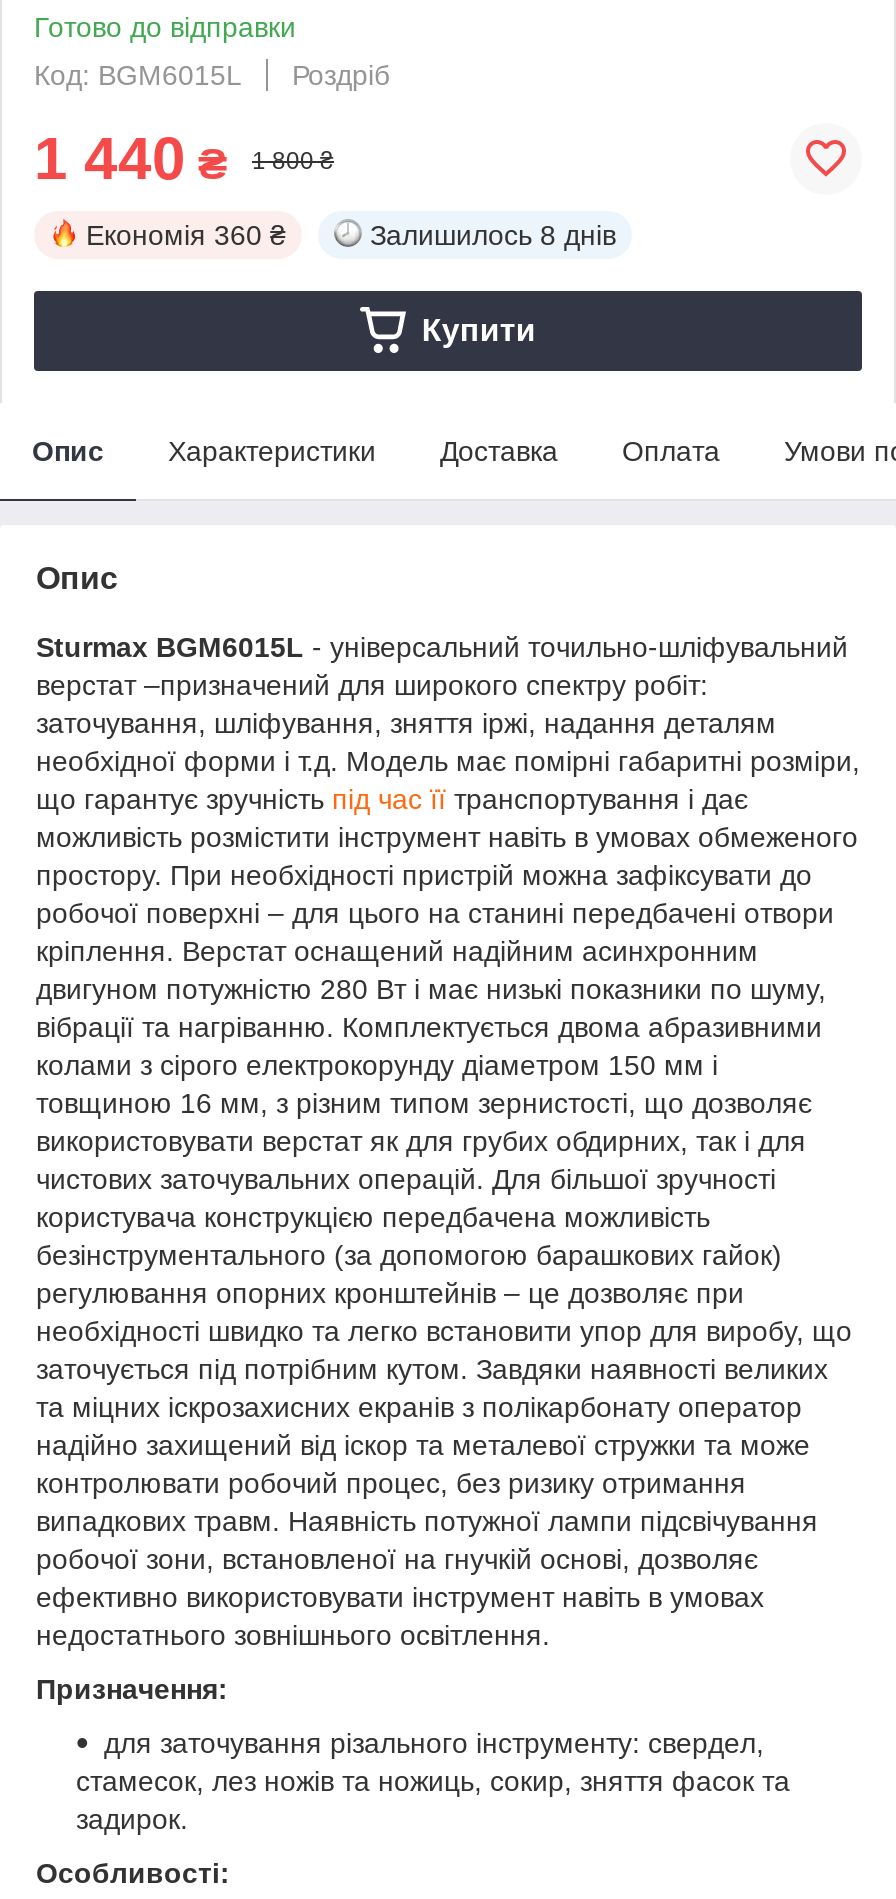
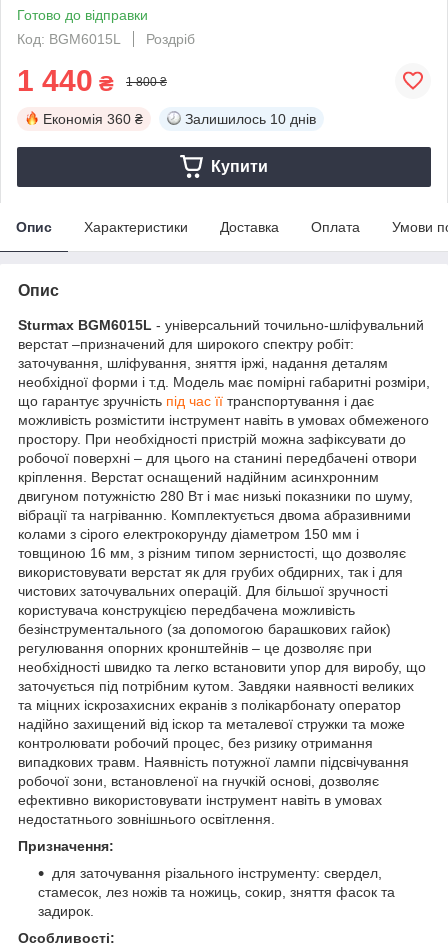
- Залишилось 8 днів
+ Залишилось 10 днів
